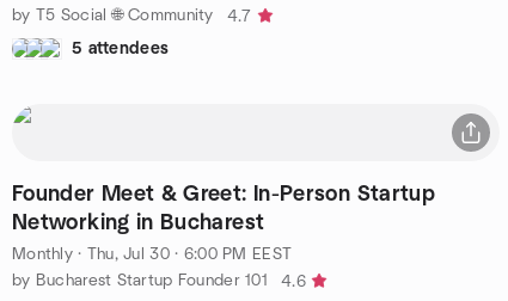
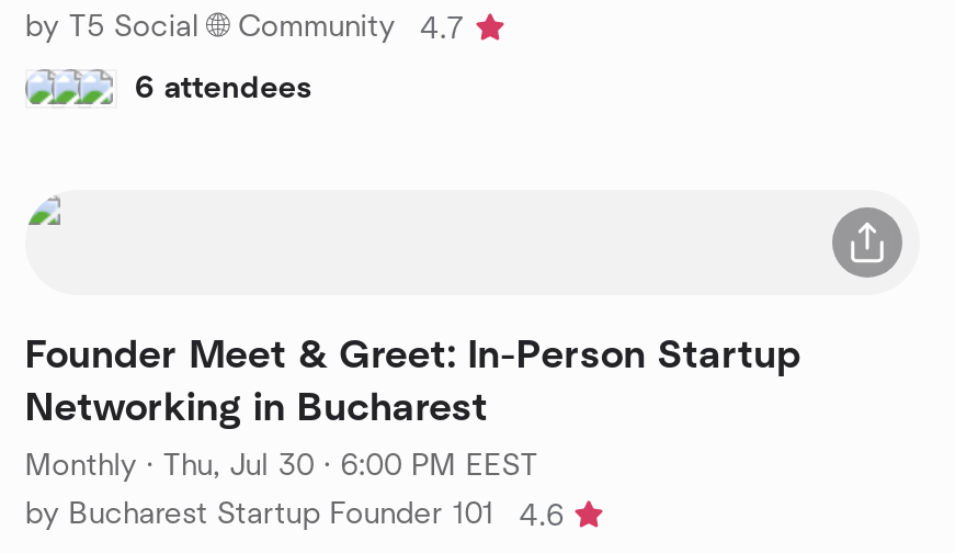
- 5 attendees
+ 6 attendees
